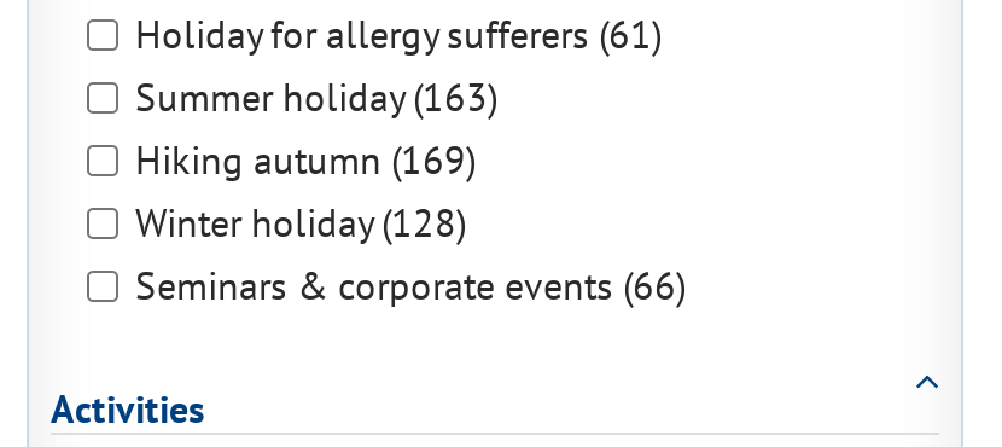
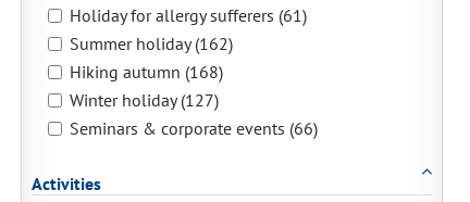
- Summer holiday (163)
+ Summer holiday (162)

- Hiking autumn (169)
+ Hiking autumn (168)

- Winter holiday (128)
+ Winter holiday (127)
